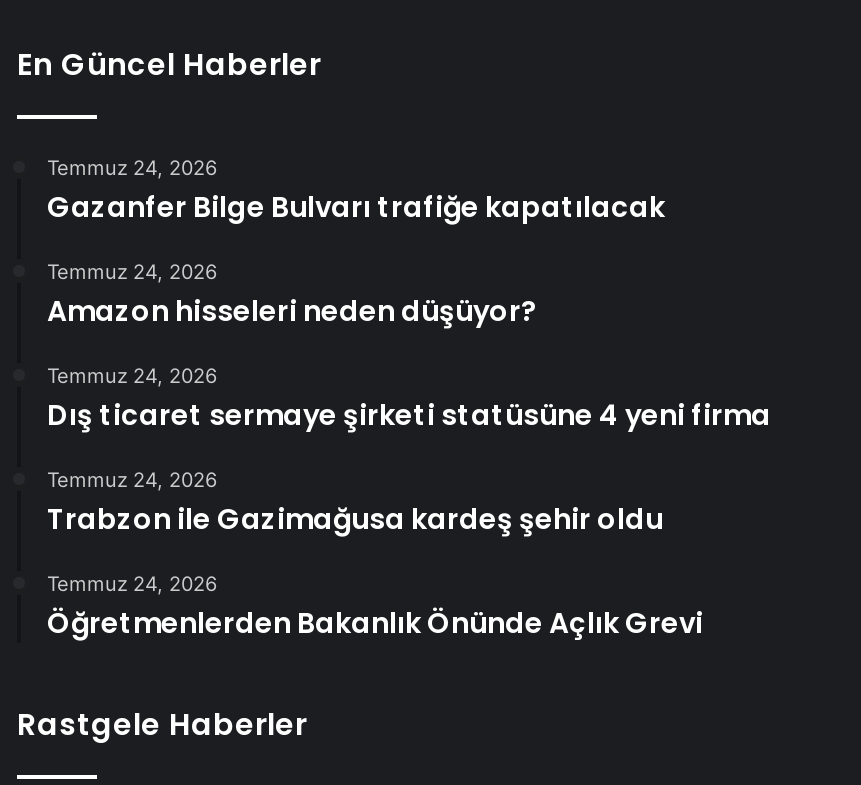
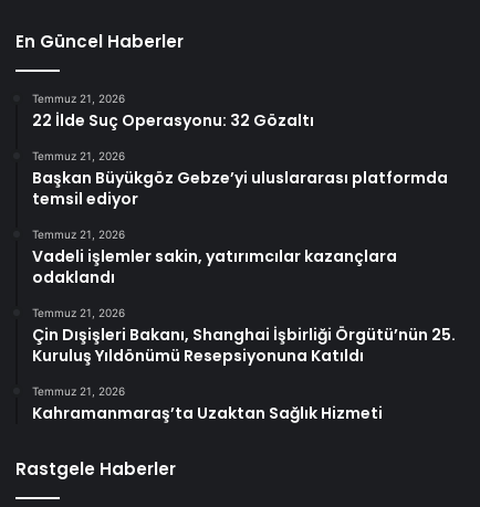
- Temmuz 24, 2026
- Gazanfer Bilge Bulvarı trafiğe kapatılacak
+ Temmuz 21, 2026
+ 22 İlde Suç Operasyonu: 32 Gözaltı

- Temmuz 24, 2026
- Amazon hisseleri neden düşüyor?
+ Temmuz 21, 2026
+ Başkan Büyükgöz Gebze’yi uluslararası platformda
+ temsil ediyor

- Temmuz 24, 2026
- Dış ticaret sermaye şirketi statüsüne 4 yeni firma
+ Temmuz 21, 2026
+ Vadeli işlemler sakin, yatırımcılar kazançlara
+ odaklandı

- Temmuz 24, 2026
- Trabzon ile Gazimağusa kardeş şehir oldu
+ Temmuz 21, 2026
+ Çin Dışişleri Bakanı, Shanghai İşbirliği Örgütü’nün 25.
+ Kuruluş Yıldönümü Resepsiyonuna Katıldı

- Temmuz 24, 2026
- Öğretmenlerden Bakanlık Önünde Açlık Grevi
+ Temmuz 21, 2026
+ Kahramanmaraş’ta Uzaktan Sağlık Hizmeti
